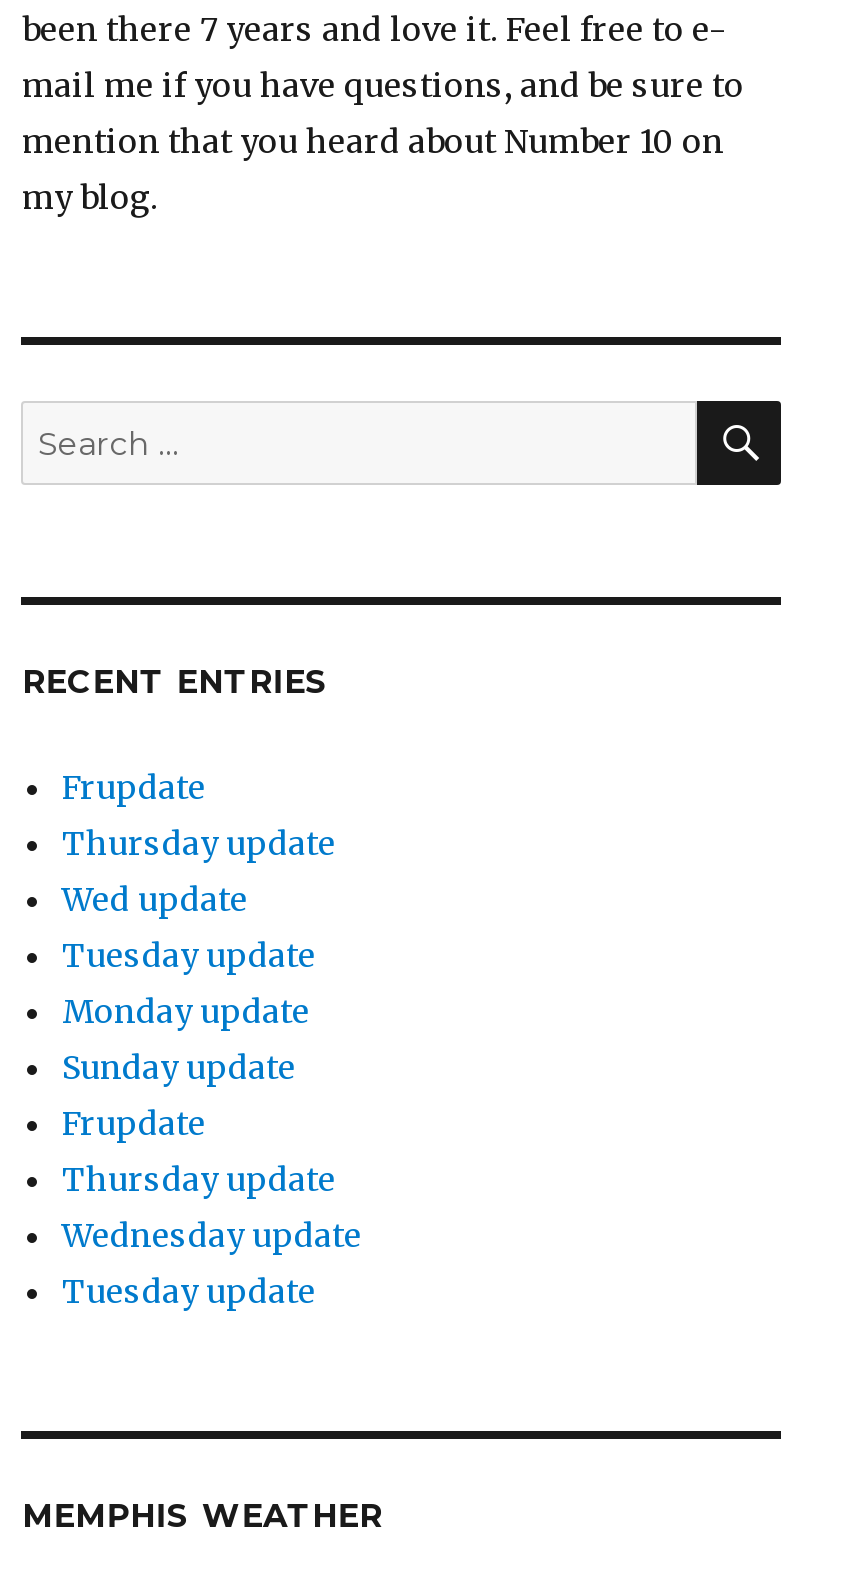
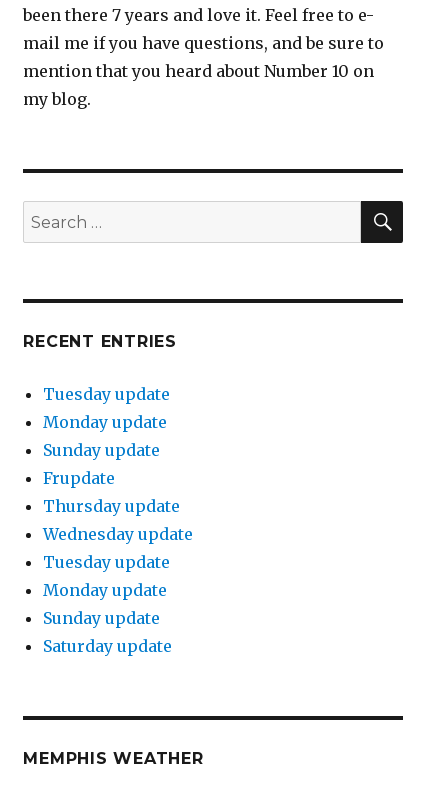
- Frupdate
- Thursday update
- Wed update

moved up: Tuesday update | Monday update | Sunday update | Frupdate | Thursday update | Wednesday update | Tuesday update

+ Monday update
+ Sunday update
+ Saturday update
